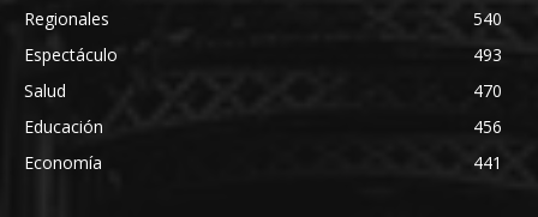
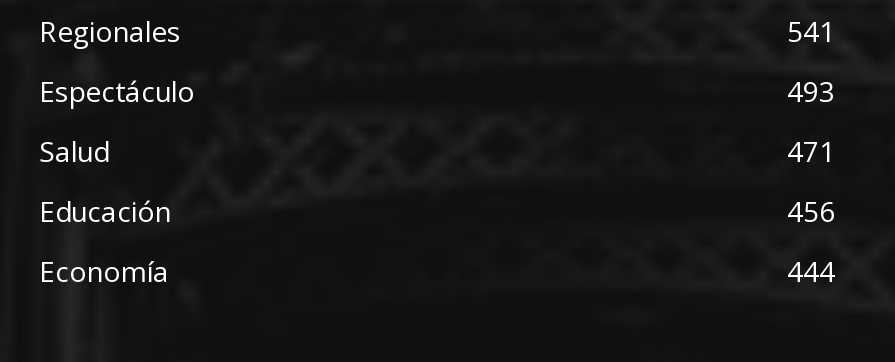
- 540
+ 541

- 470
+ 471

- 441
+ 444
